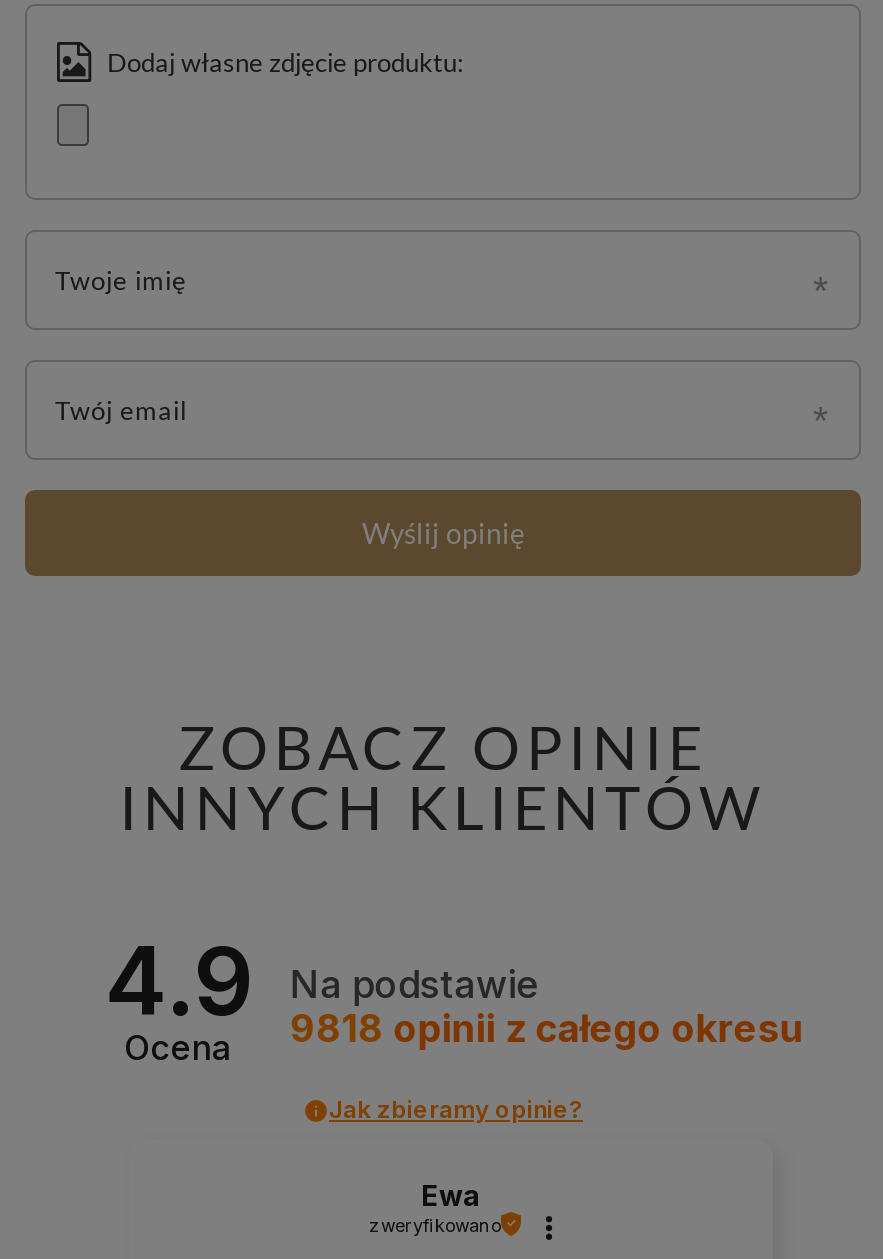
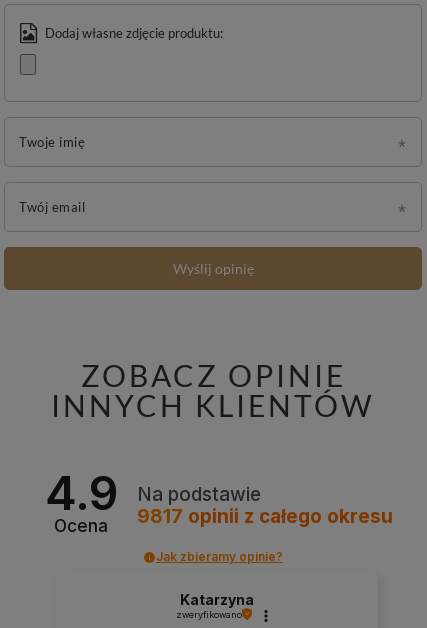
- 9818 opinii z całego okresu
+ 9817 opinii z całego okresu

- Ewa
+ Katarzyna
